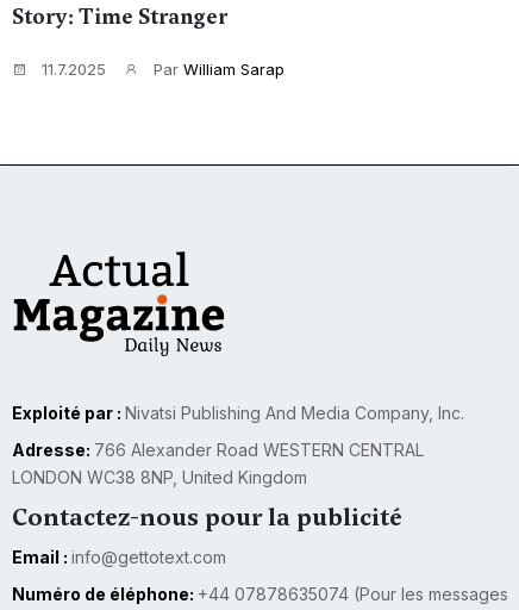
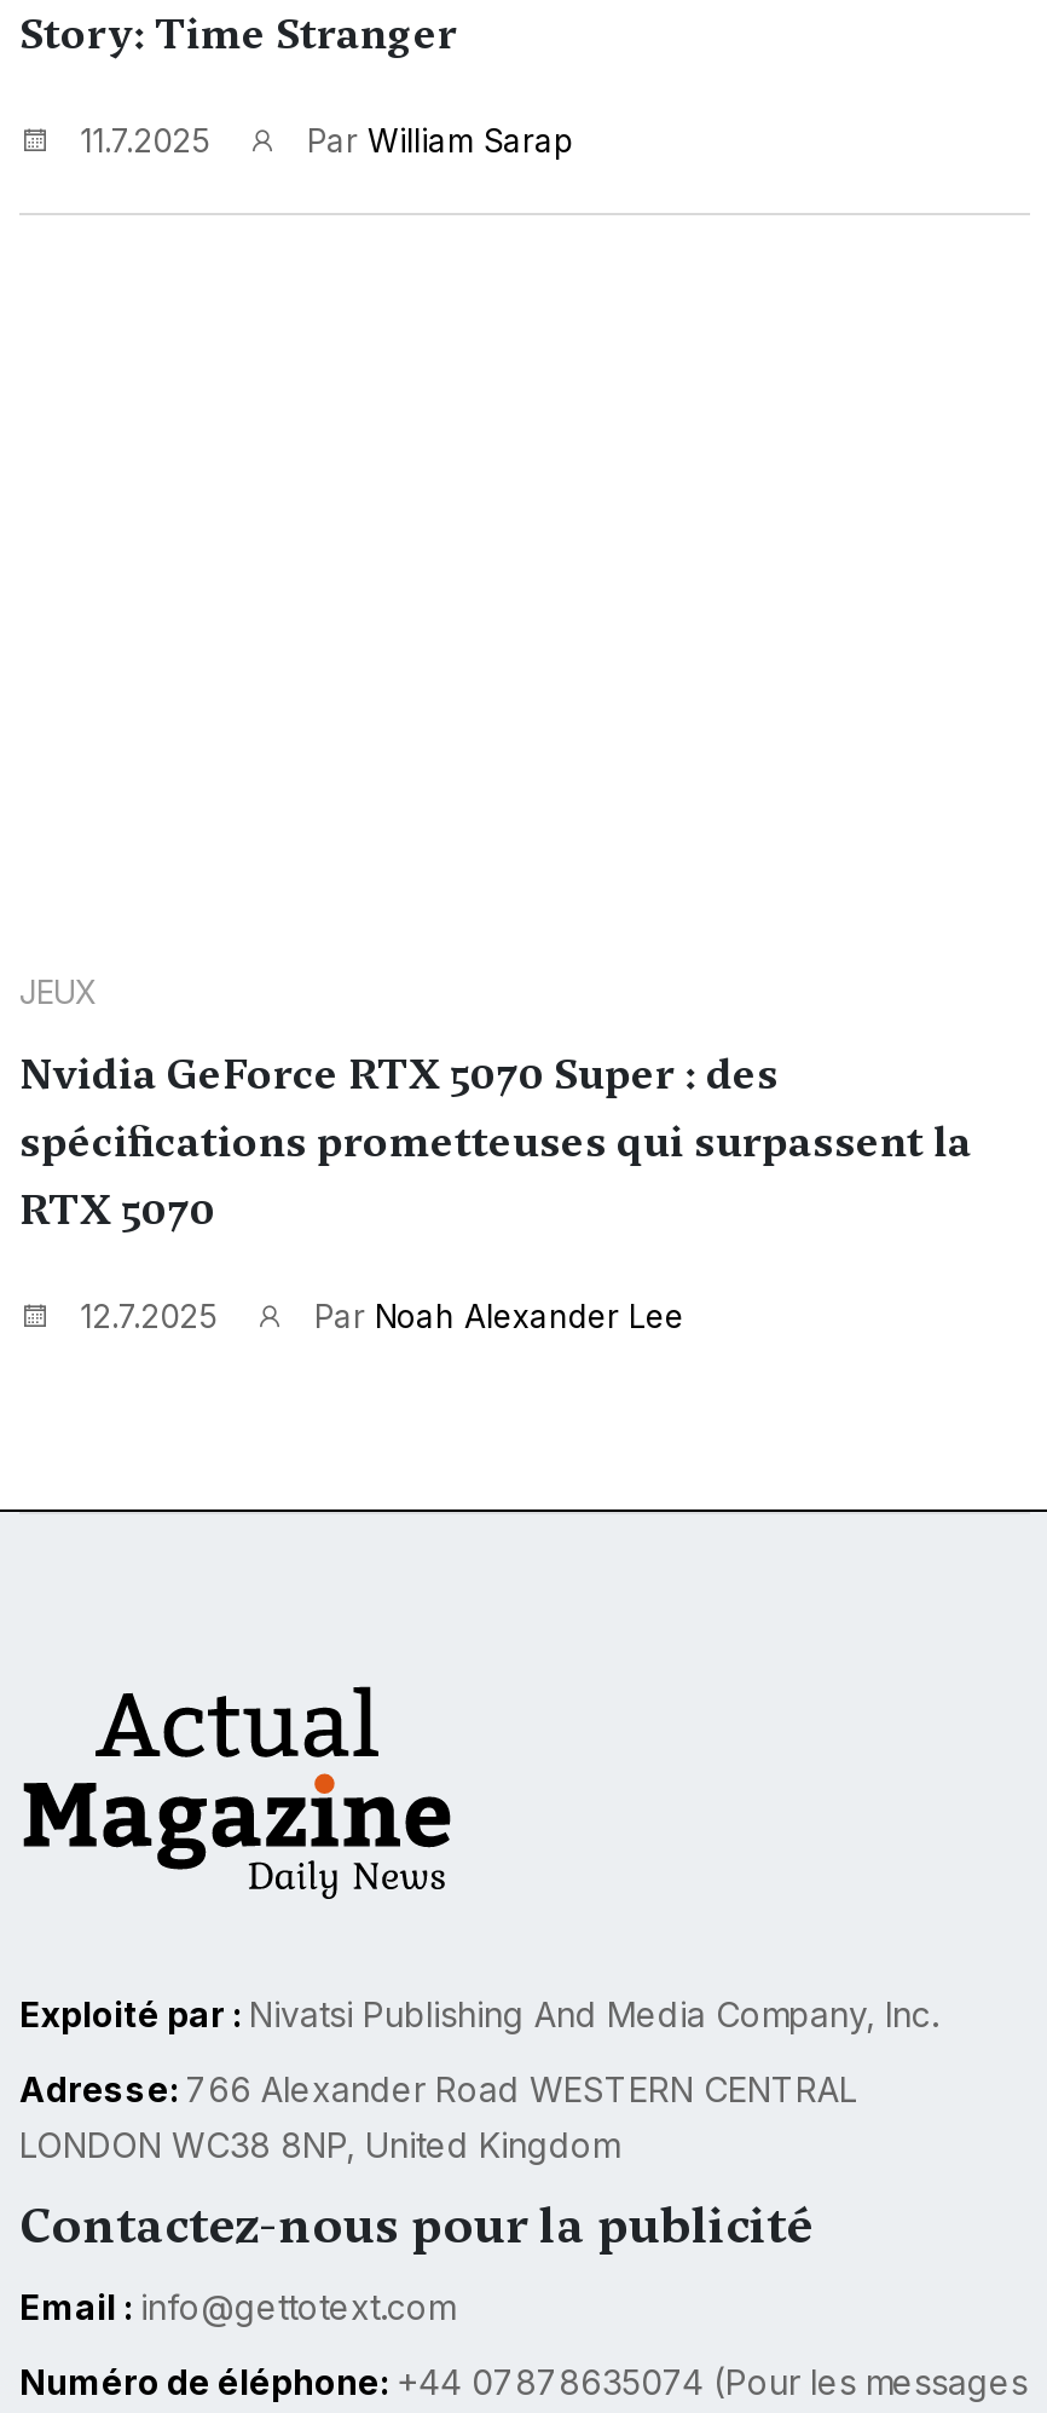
+ JEUX
+ Nvidia GeForce RTX 5070 Super : des
+ spécifications prometteuses qui surpassent la
+ RTX 5070
+ 12.7.2025
+ Par Noah Alexander Lee
